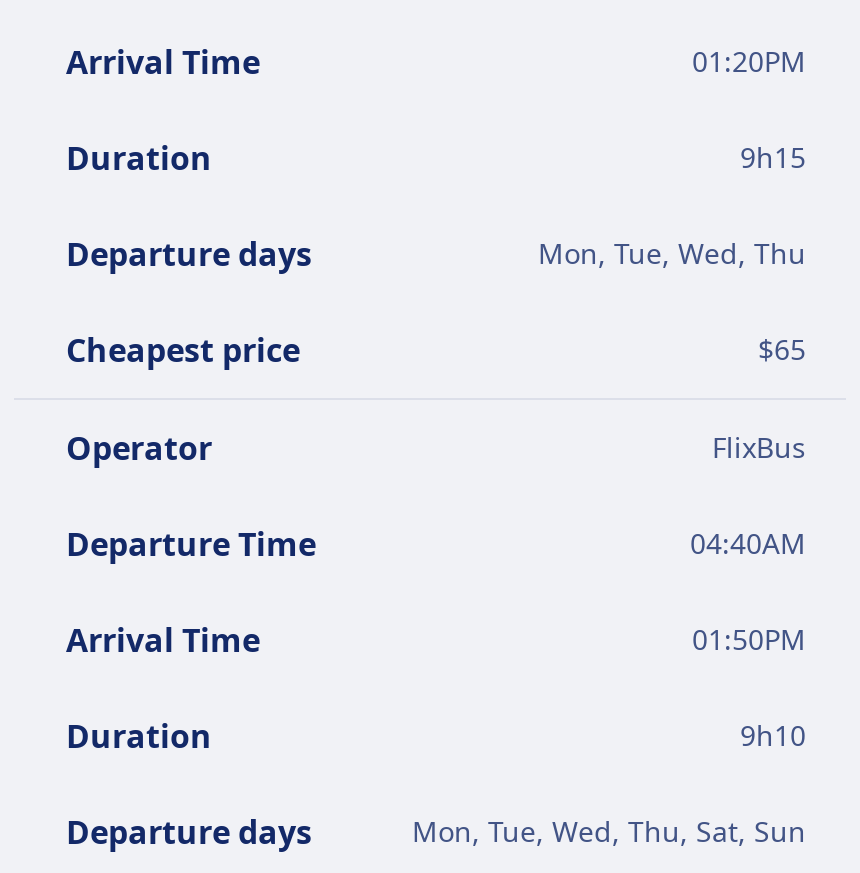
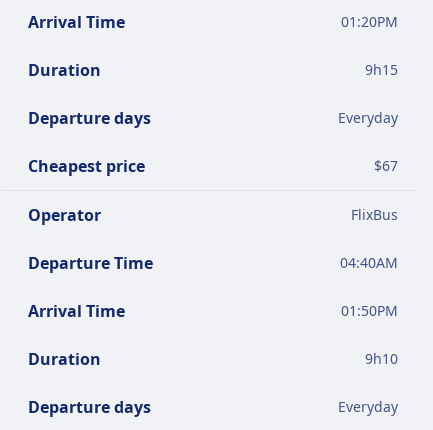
- Mon, Tue, Wed, Thu
+ Everyday

- $65
+ $67

- Mon, Tue, Wed, Thu, Sat, Sun
+ Everyday
